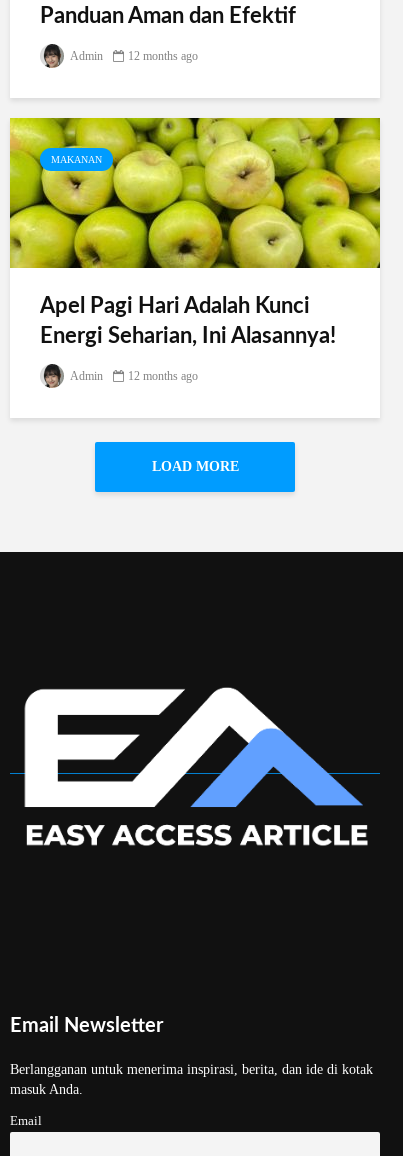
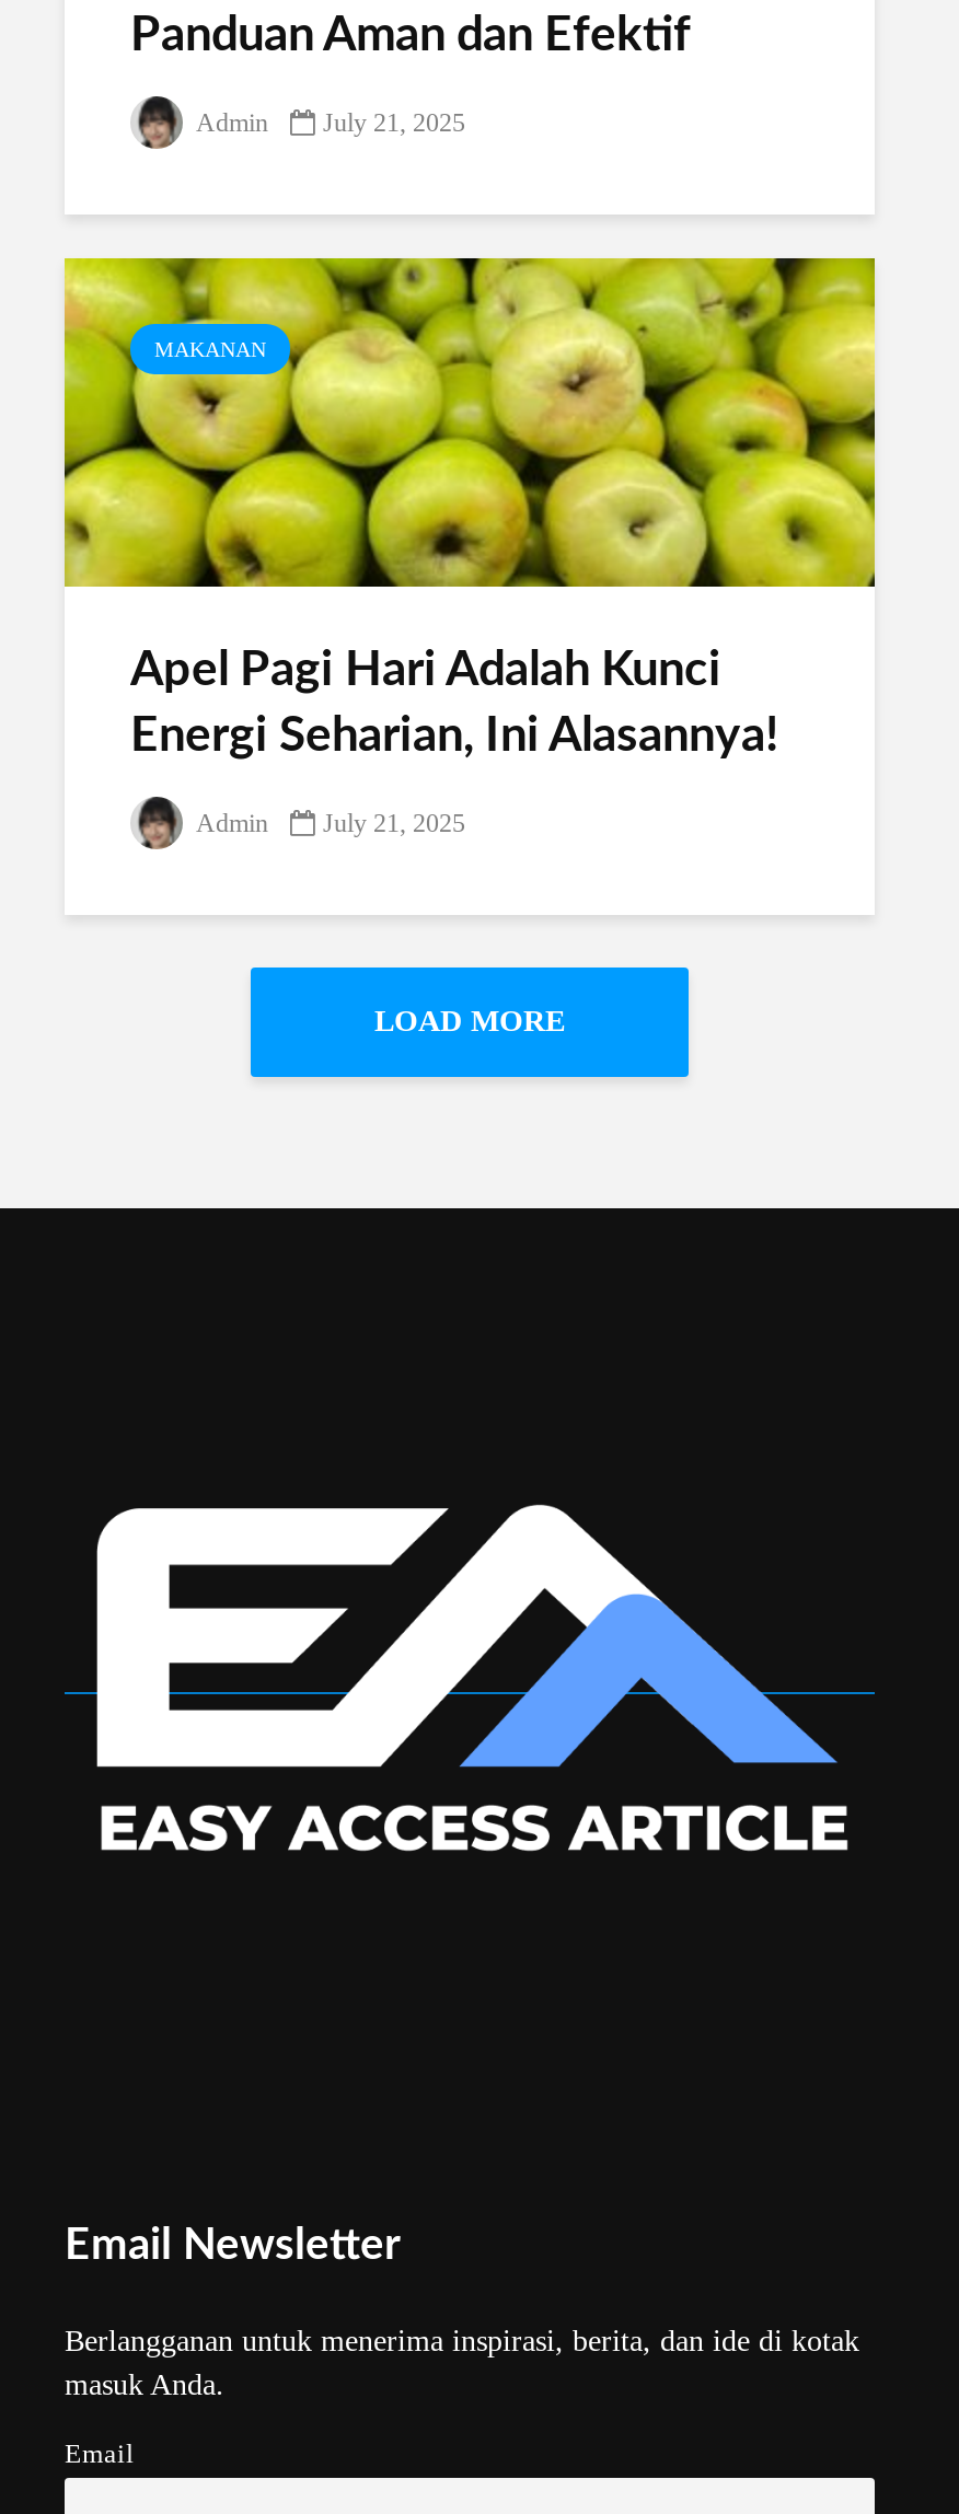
- Admin 12 months ago
+ Admin July 21, 2025

- Admin 12 months ago
+ Admin July 21, 2025
